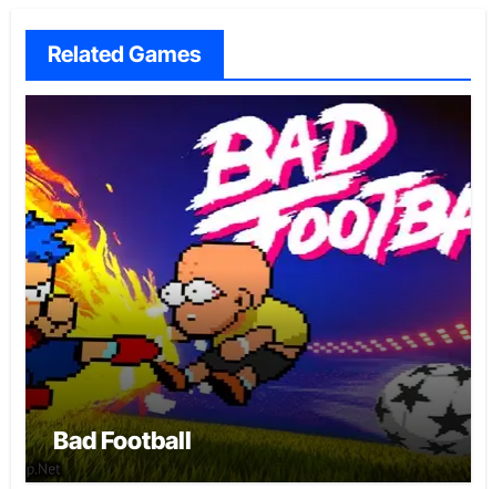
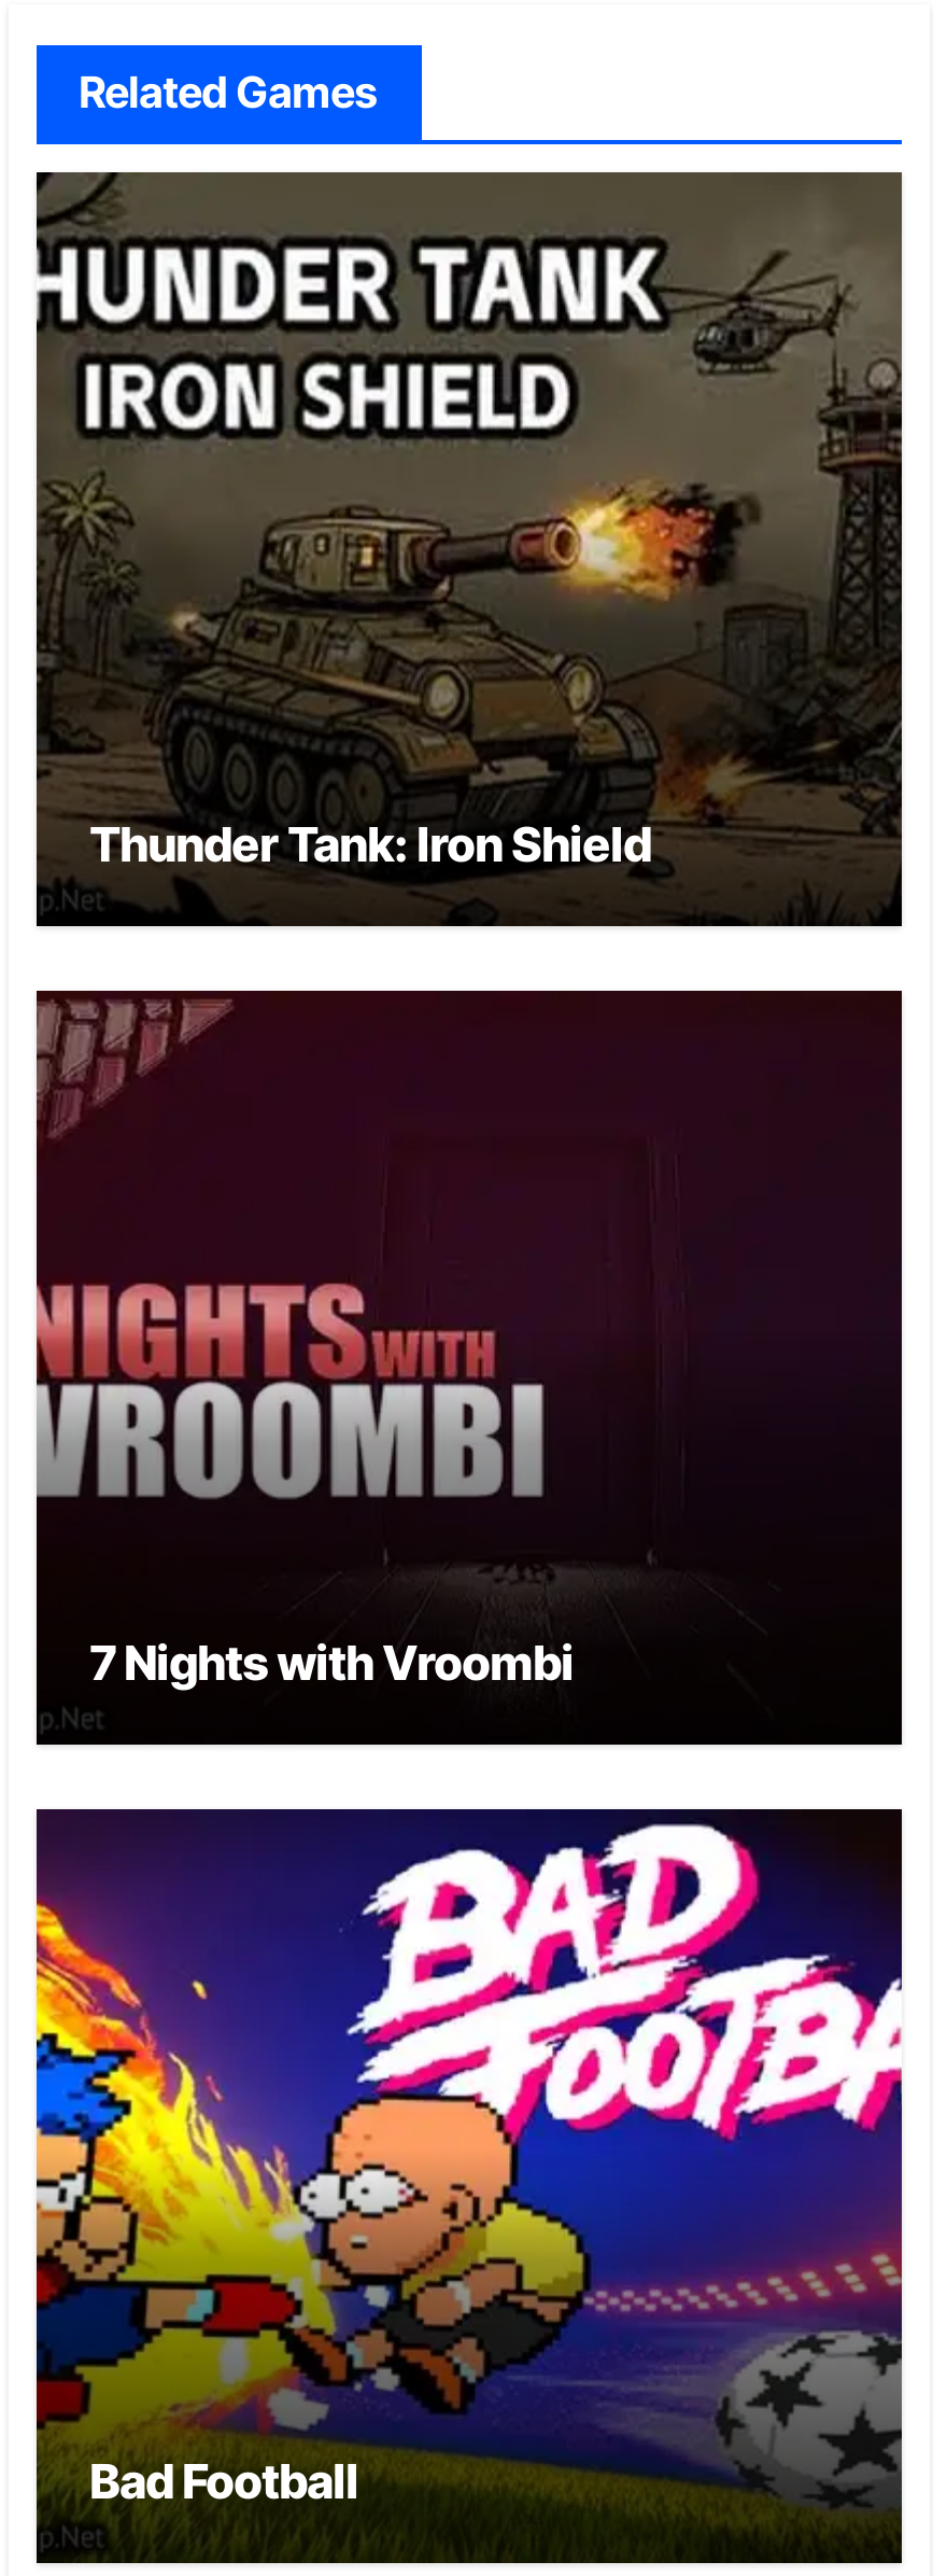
+ [image]
+ Thunder Tank: Iron Shield

+ [image]
+ 7 Nights with Vroombi
